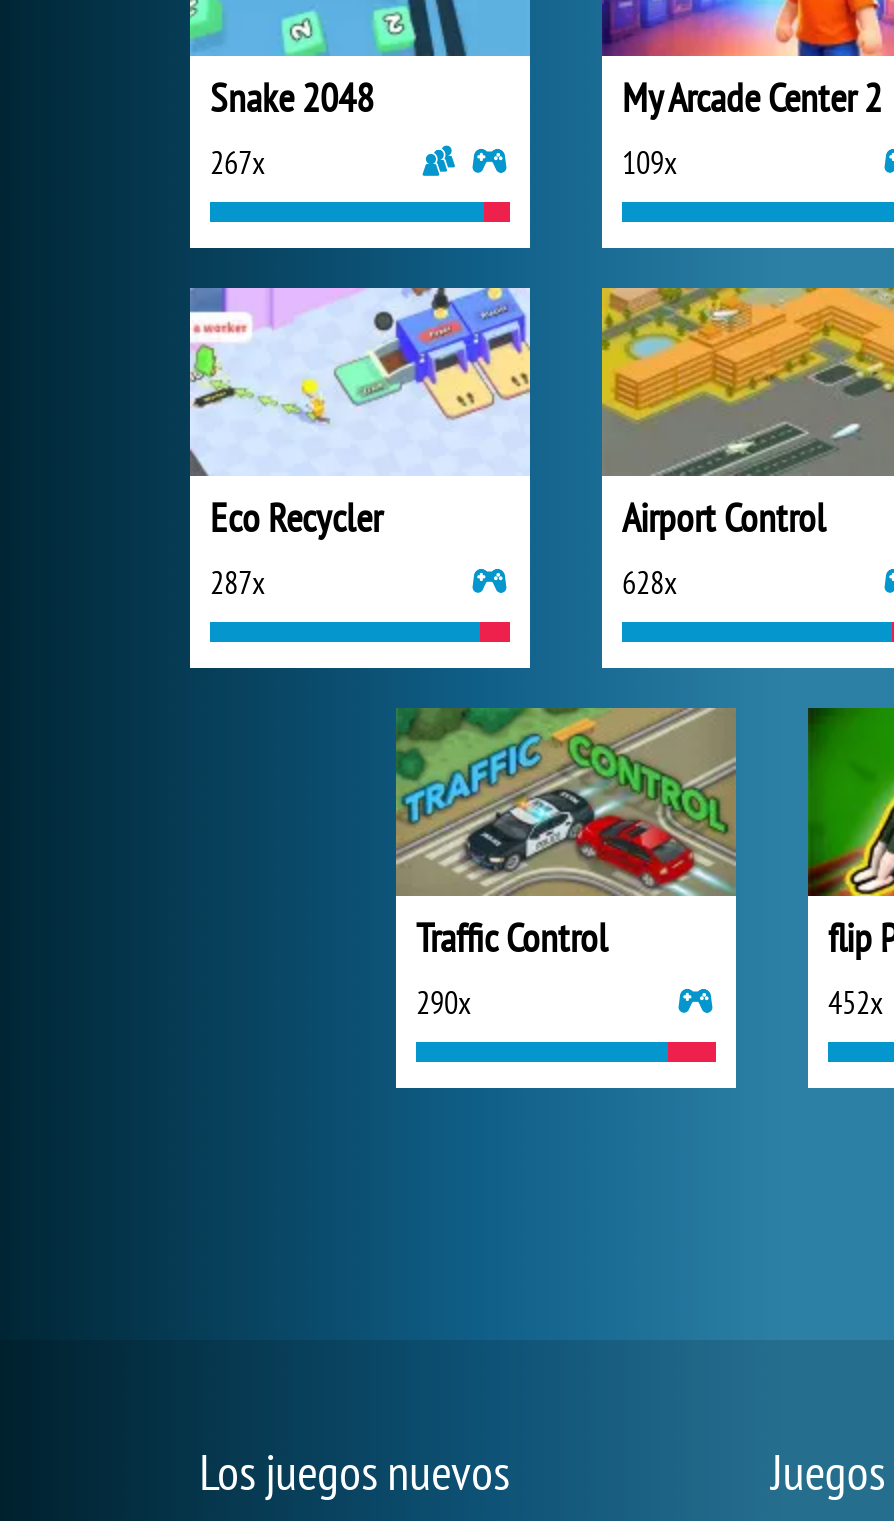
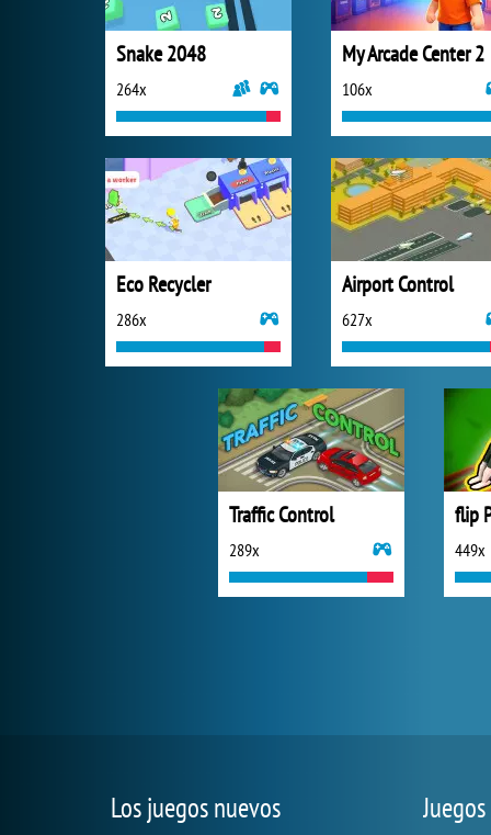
- 267x
+ 264x

- 109x
+ 106x

- 287x
+ 286x

- 628x
+ 627x

- 290x
+ 289x

- 452x
+ 449x
